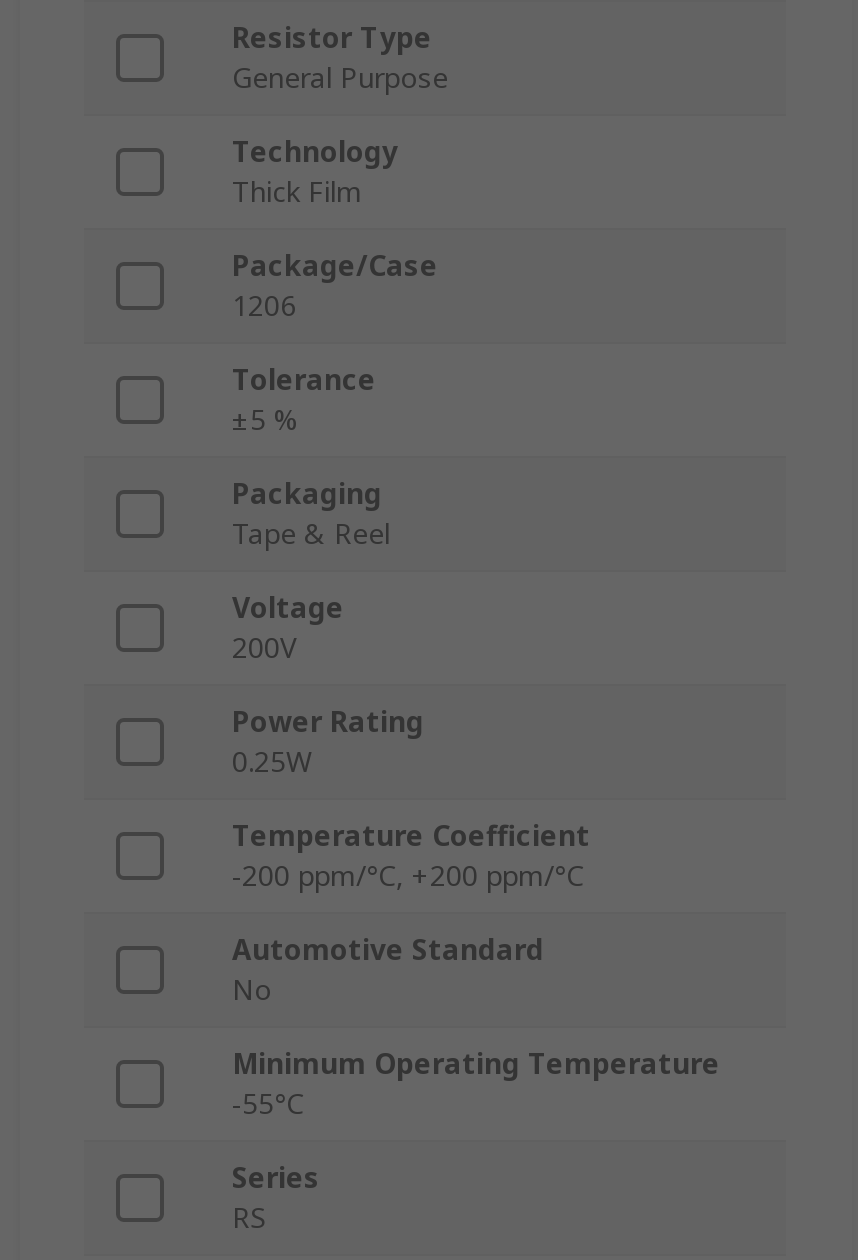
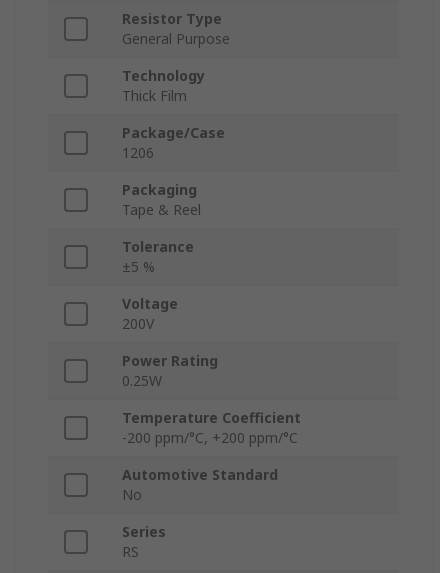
- Tolerance
- ±5 %

+ Tolerance
+ ±5 %

- Minimum Operating Temperature
- -55°C
